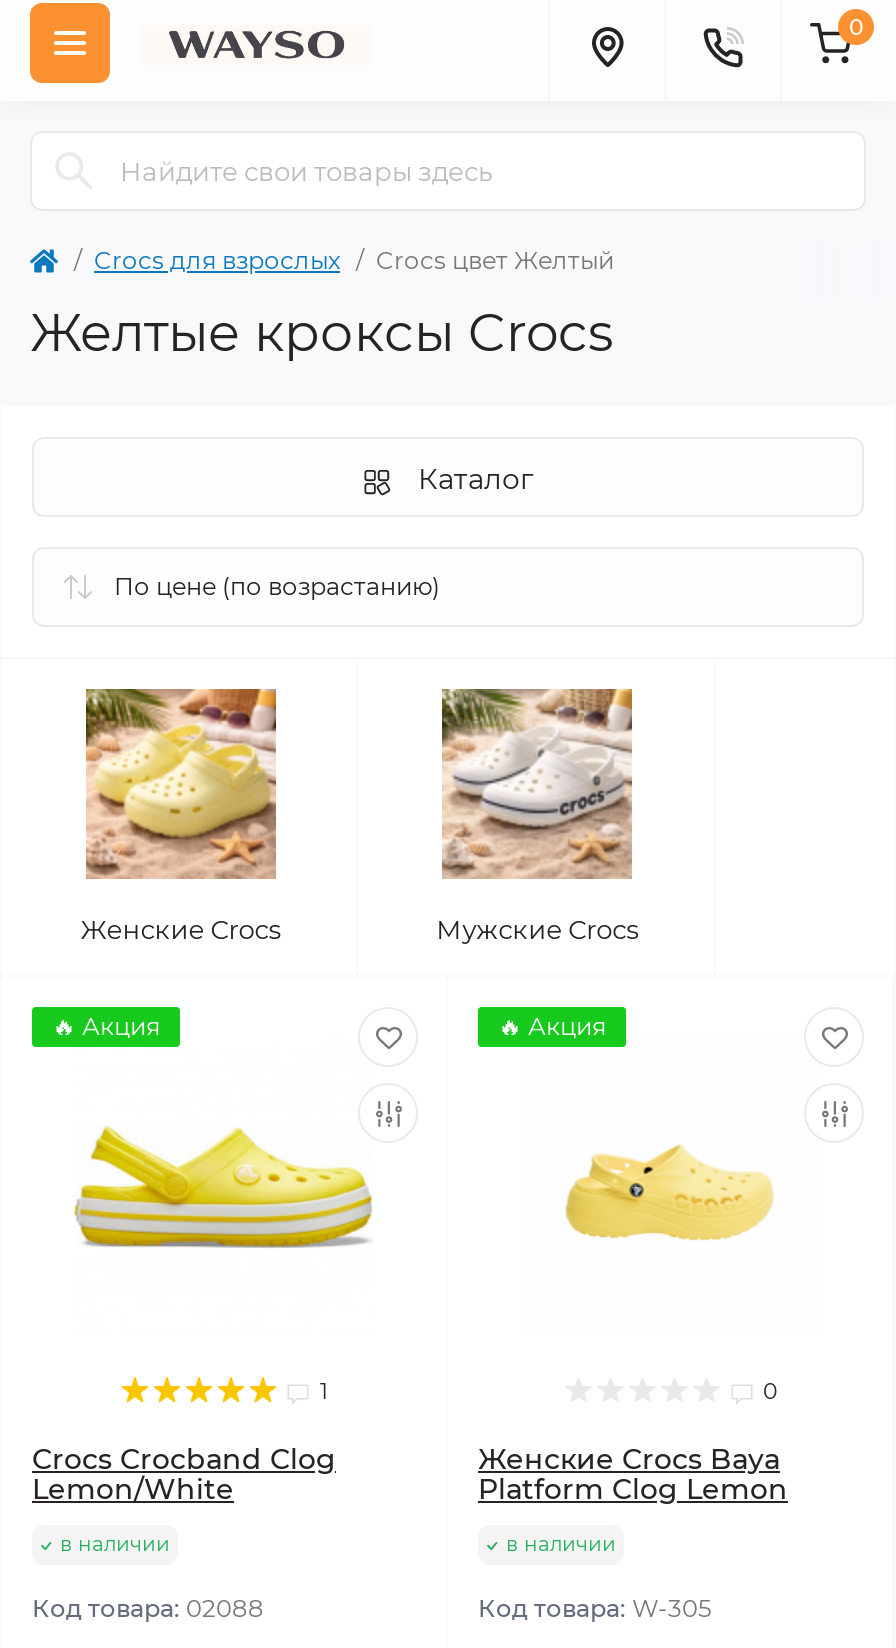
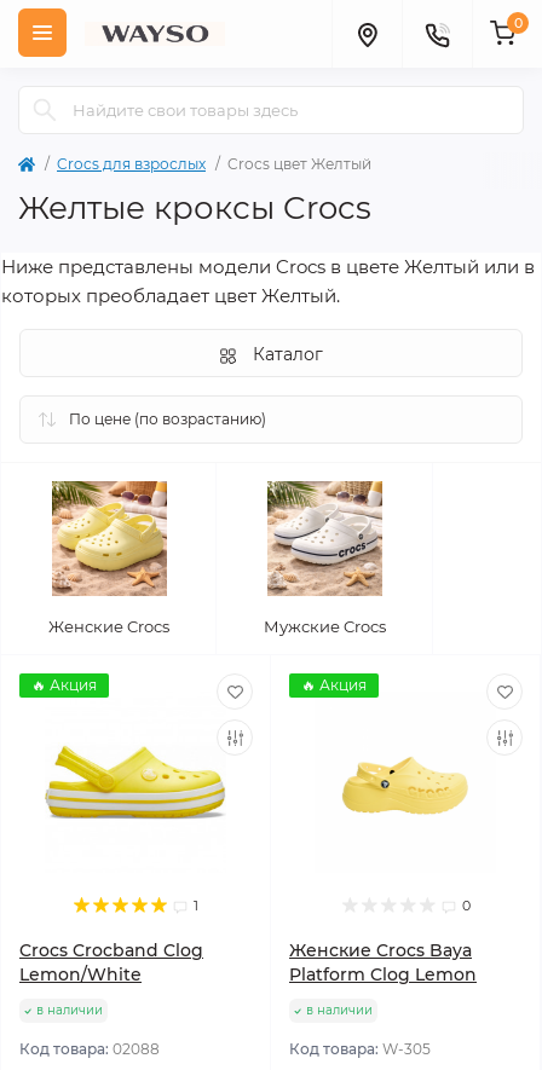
+ Ниже представлены модели Crocs в цвете Желтый или в
+ которых преобладает цвет Желтый.
